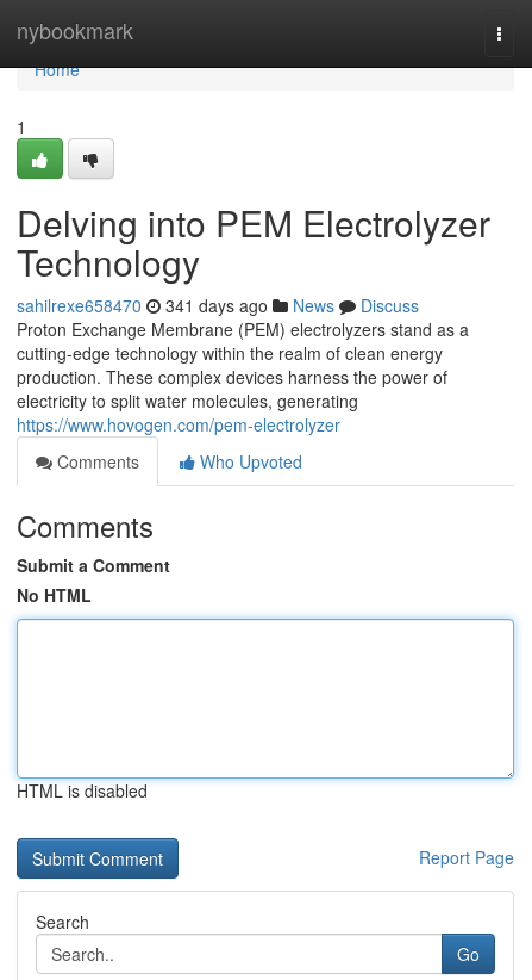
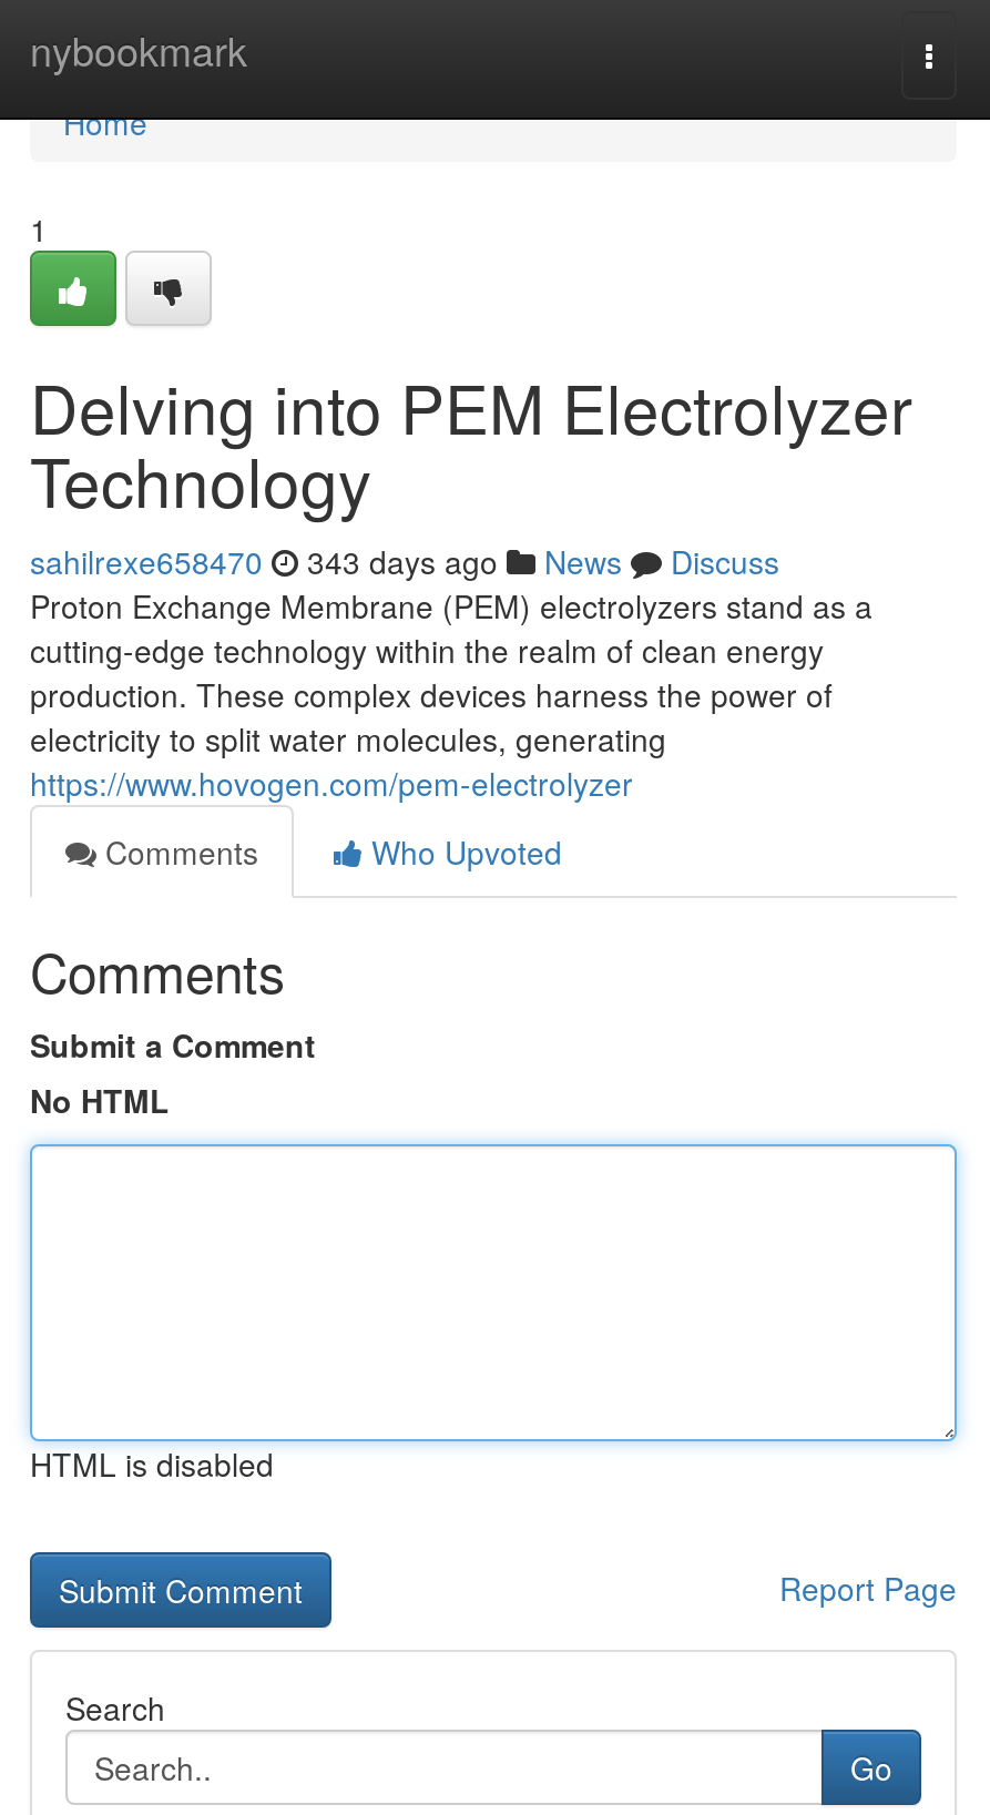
- sahilrexe658470 341 days ago News Discuss
+ sahilrexe658470 343 days ago News Discuss
